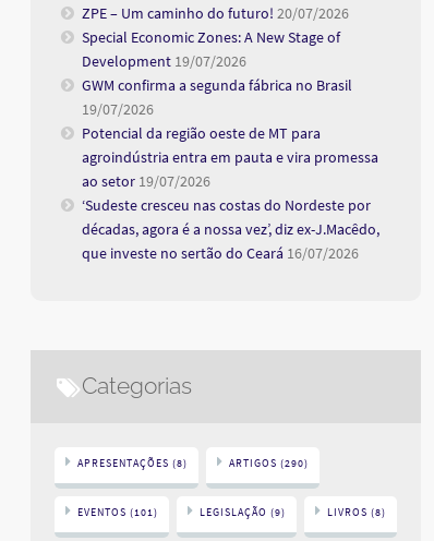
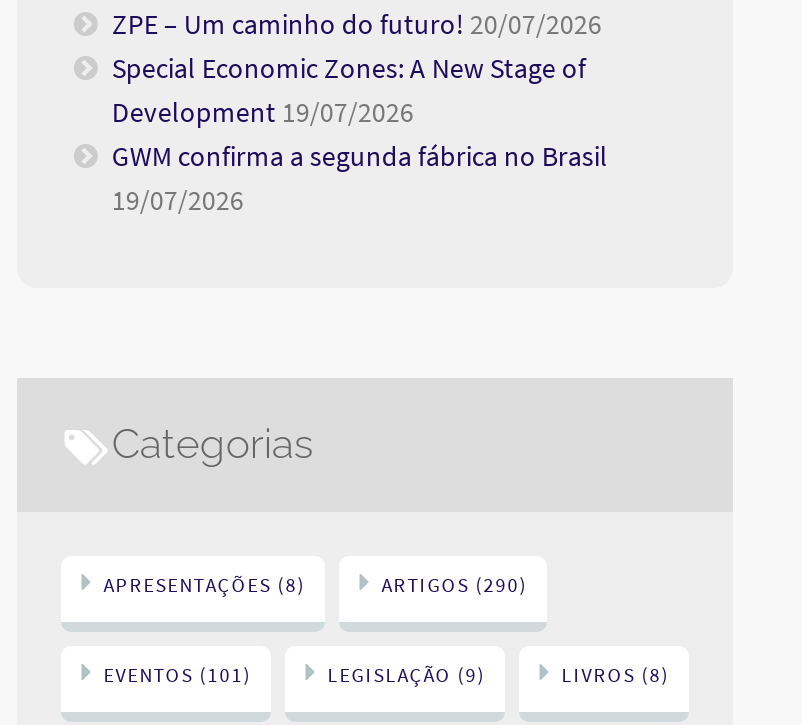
- Potencial da região oeste de MT para
- agroindústria entra em pauta e vira promessa
- ao setor 19/07/2026
- ‘Sudeste cresceu nas costas do Nordeste por
- décadas, agora é a nossa vez’, diz ex-J.Macêdo,
- que investe no sertão do Ceará 16/07/2026
